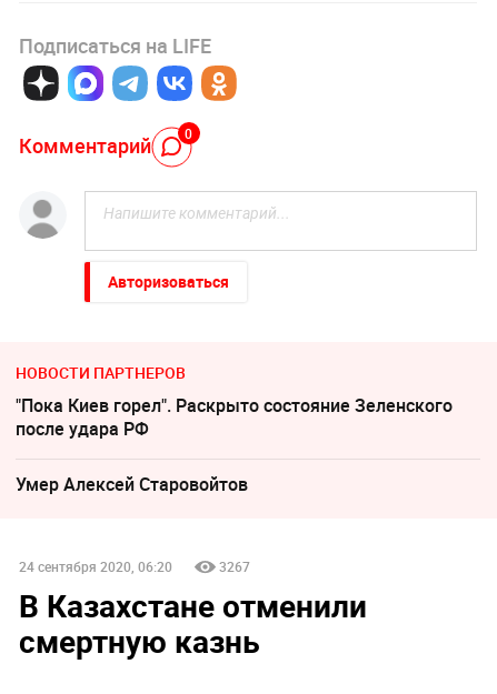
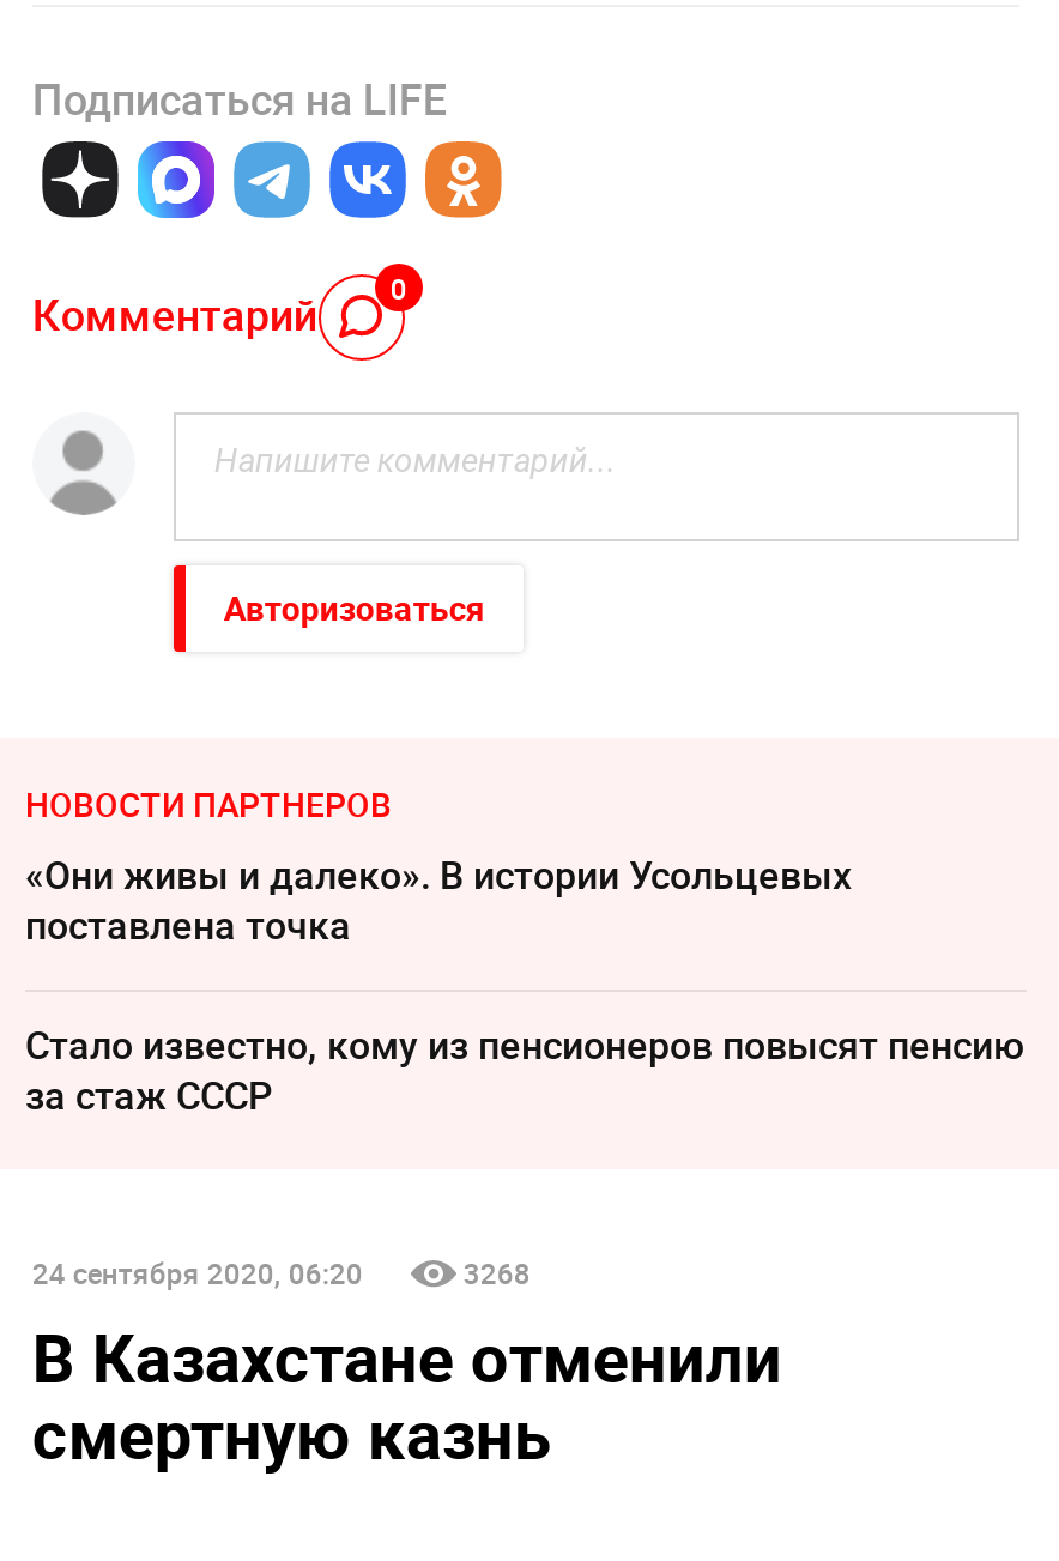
- "Пока Киев горел". Раскрыто состояние Зеленского
- после удара РФ
+ «Они живы и далеко». В истории Усольцевых
+ поставлена точка

- Умер Алексeй Старовойтов
+ Стало известно, кому из пенсионеров повысят пенсию
+ за стаж СССР

- 3267
+ 3268
